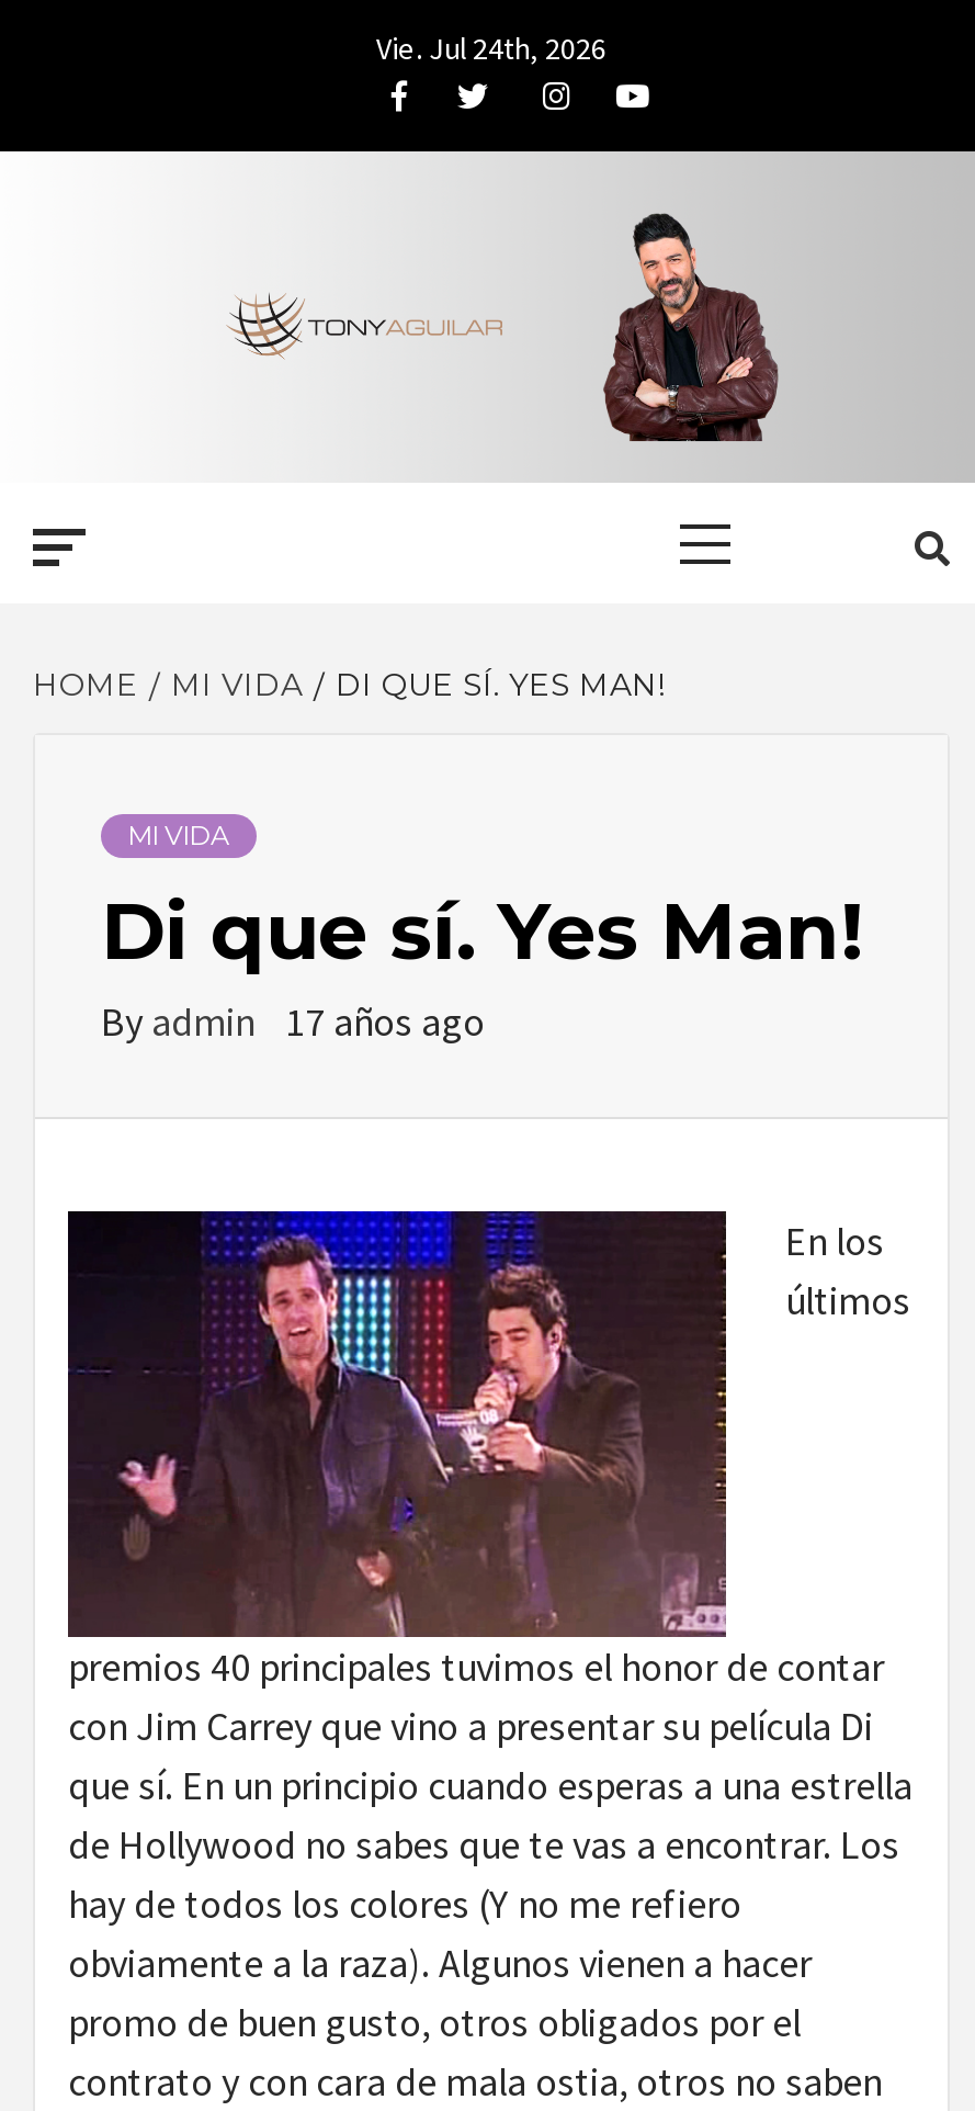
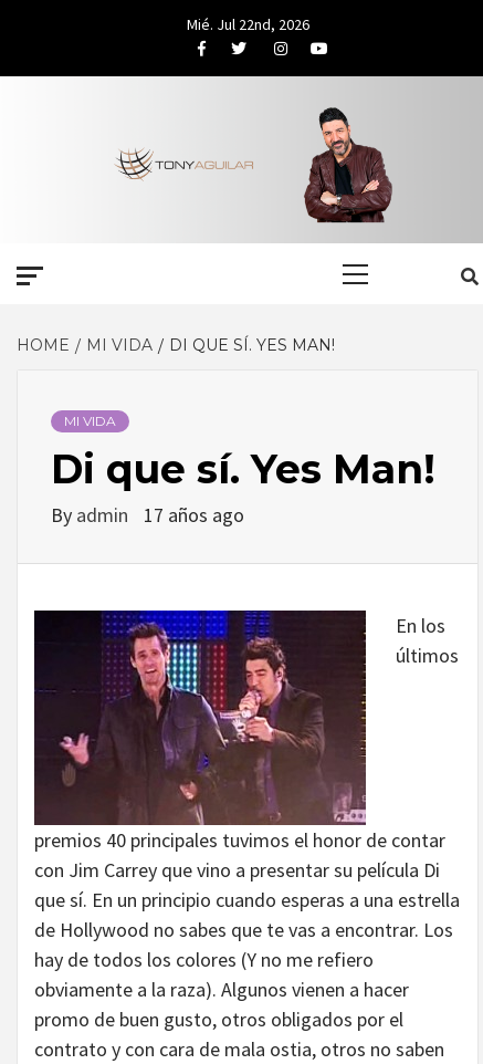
- Vie. Jul 24th, 2026
+ Mié. Jul 22nd, 2026
